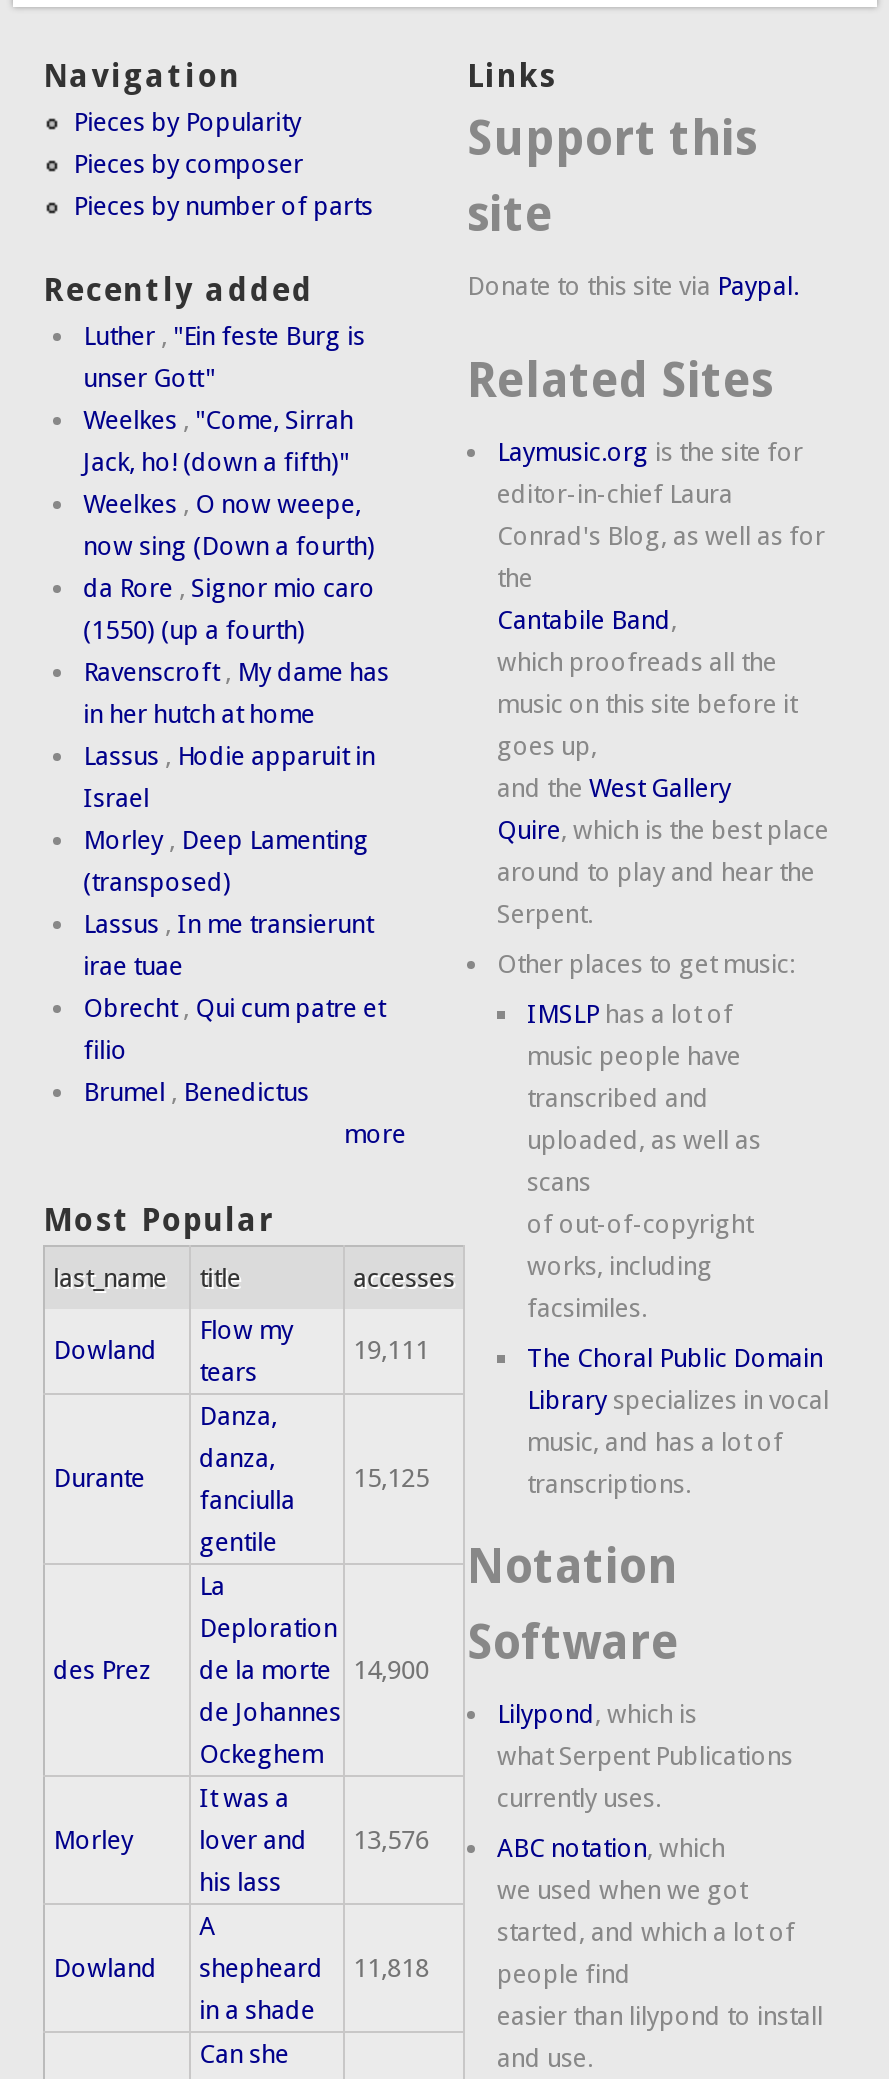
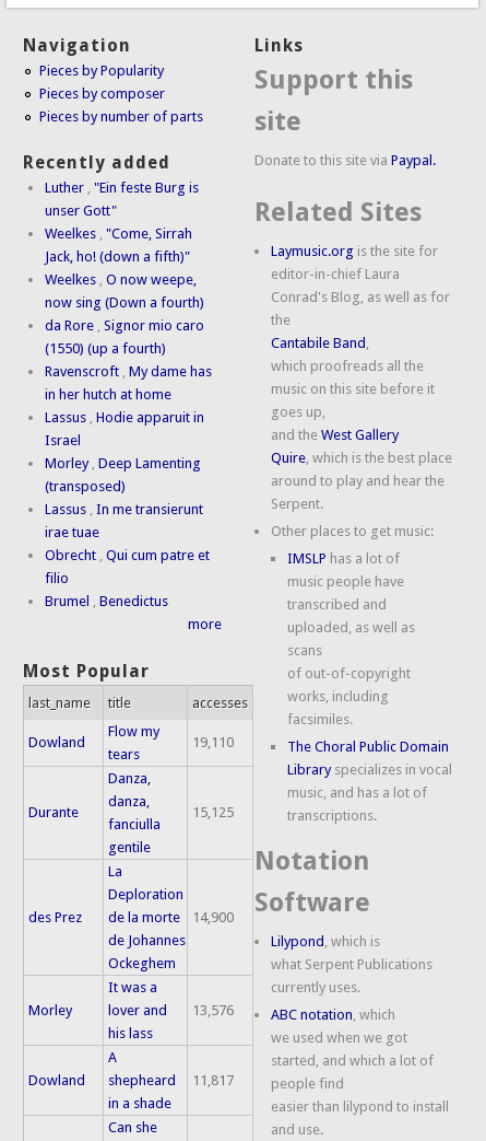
- 19,111
+ 19,110

- Dowland shepheard 11,818
+ Dowland shepheard 11,817
